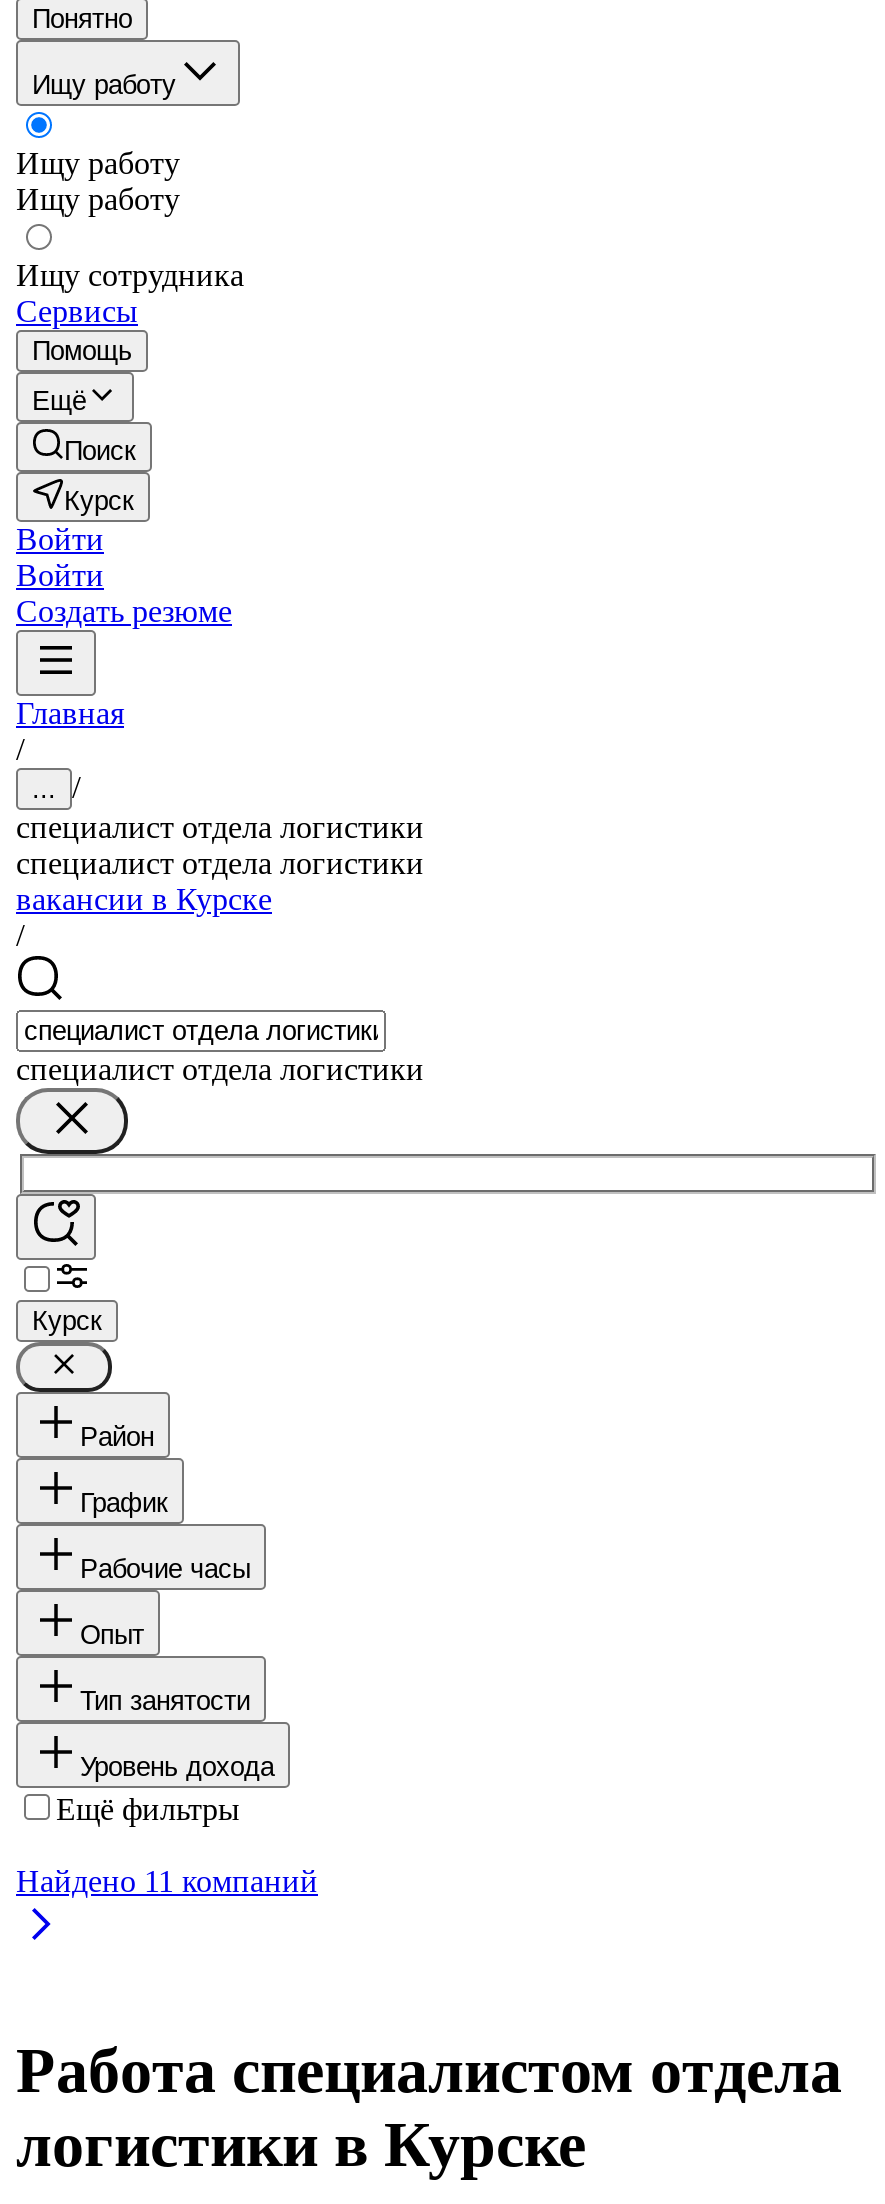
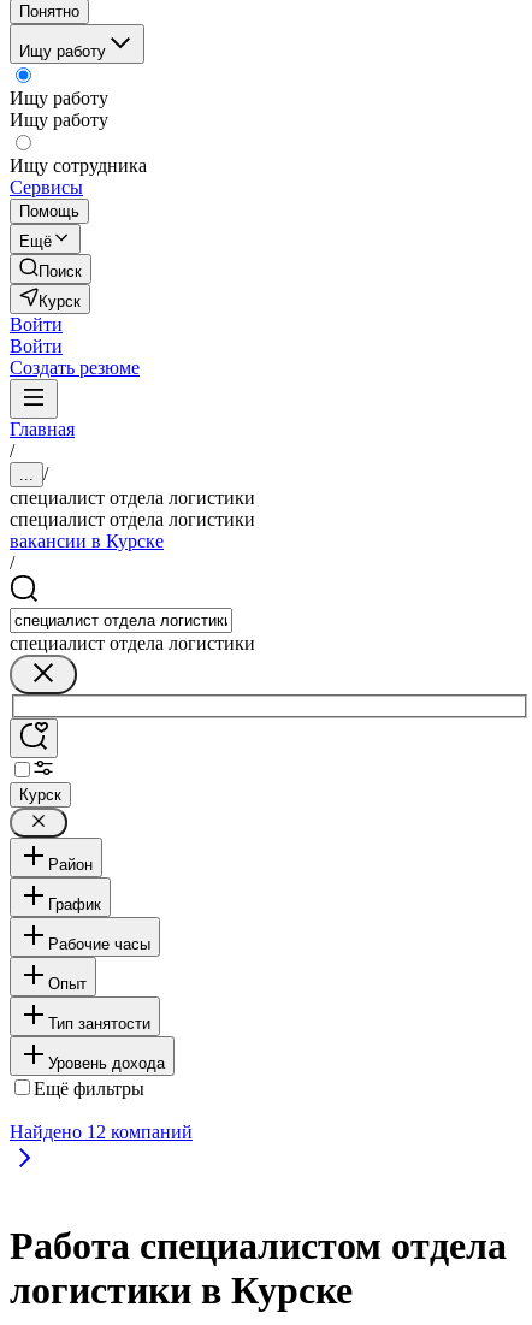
- Найдено 11 компаний
+ Найдено 12 компаний
